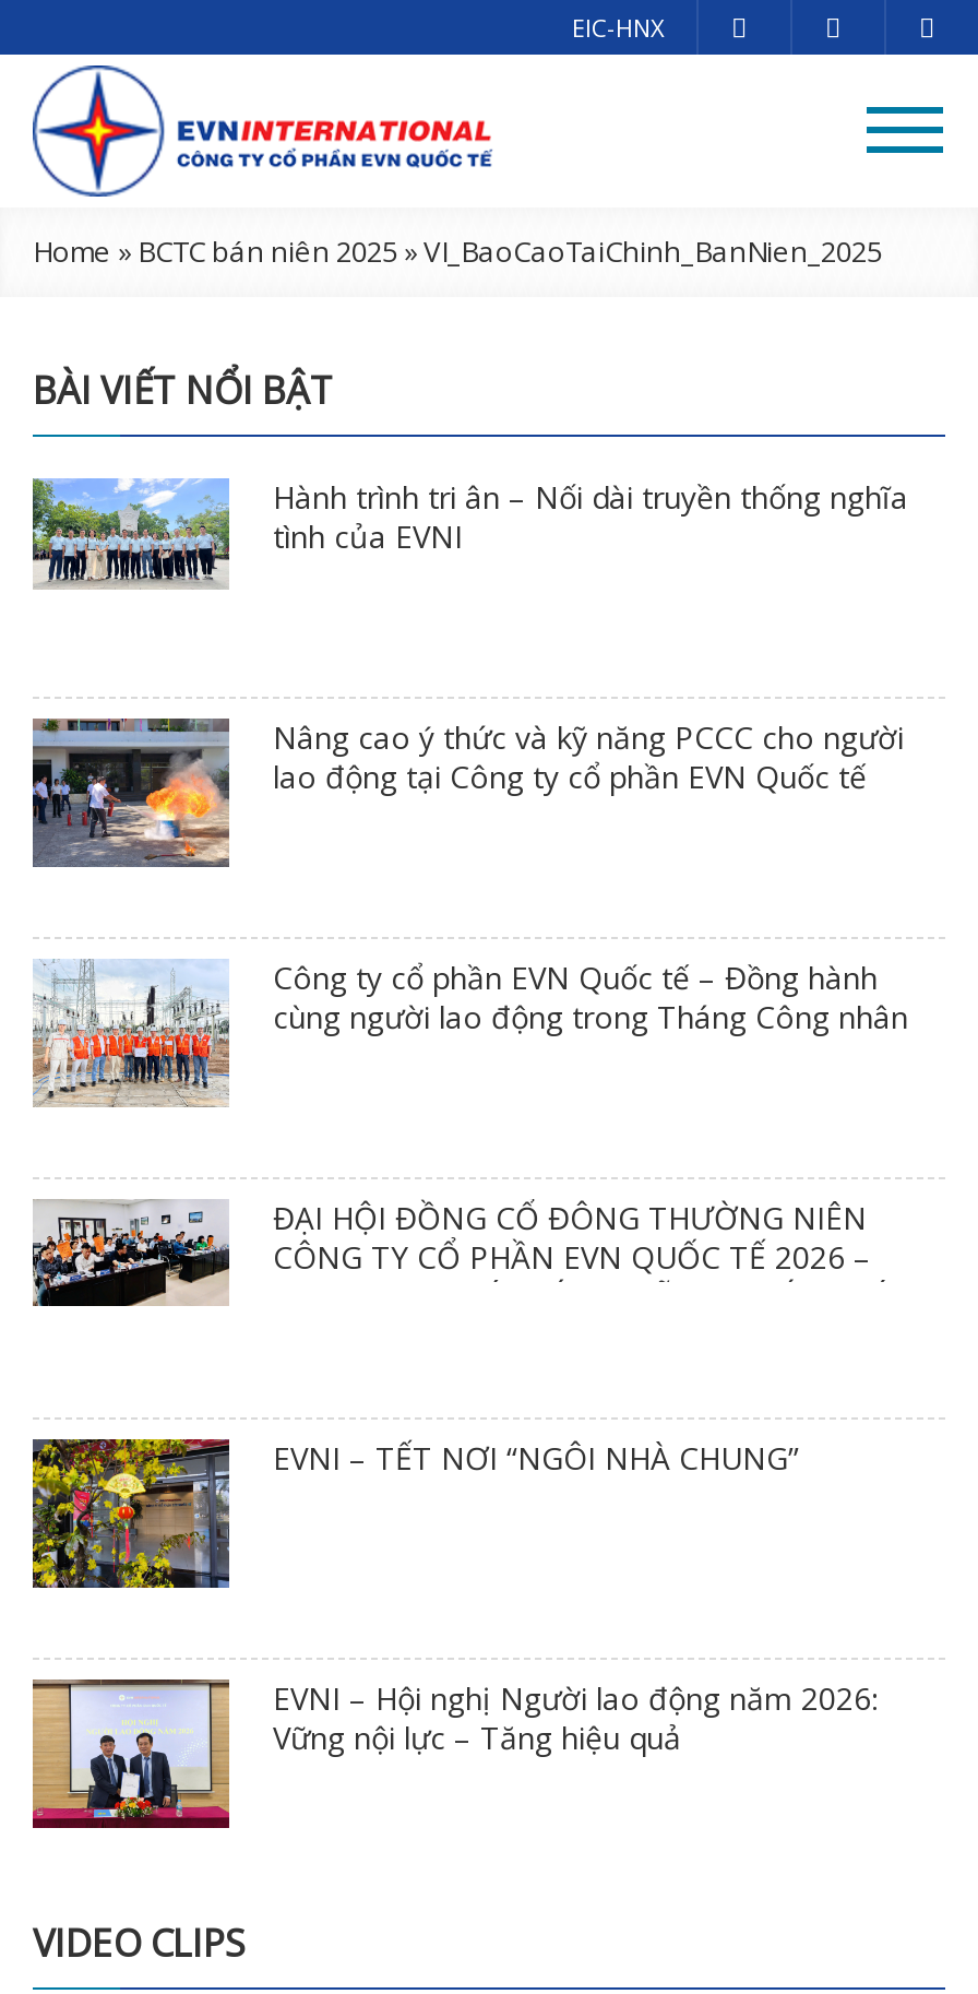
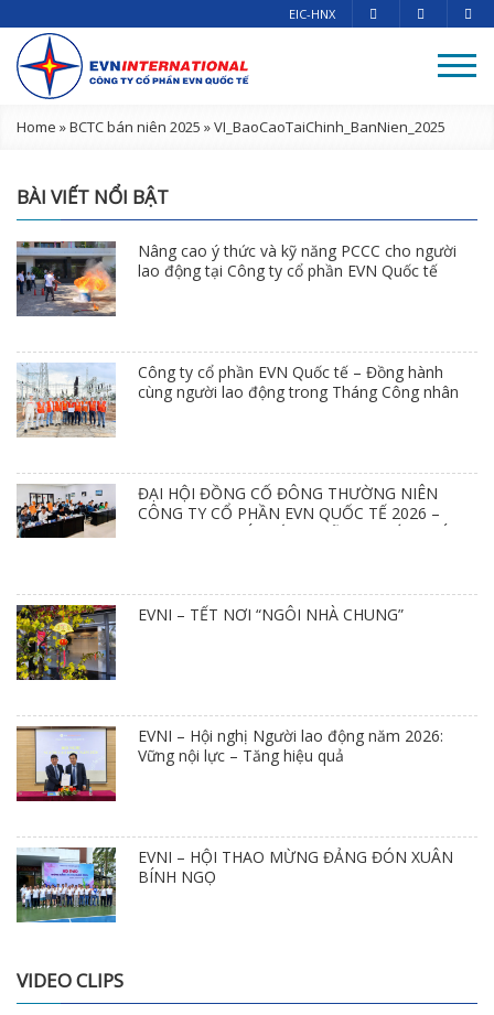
- [image]
- Hành trình tri ân – Nối dài truyền thống nghĩa
- tình của EVNI

moved up: [image] | Nâng cao ý thức và kỹ năng PCCC cho người | lao động tại Công ty cổ phần EVN Quốc tế | ... | EVNI – Hội nghị Người lao động năm 2026: | Vững nội lực – Tăng hiệu quả

+ [image]
+ EVNI – HỘI THAO MỪNG ĐẢNG ĐÓN XUÂN
+ BÍNH NGỌ
